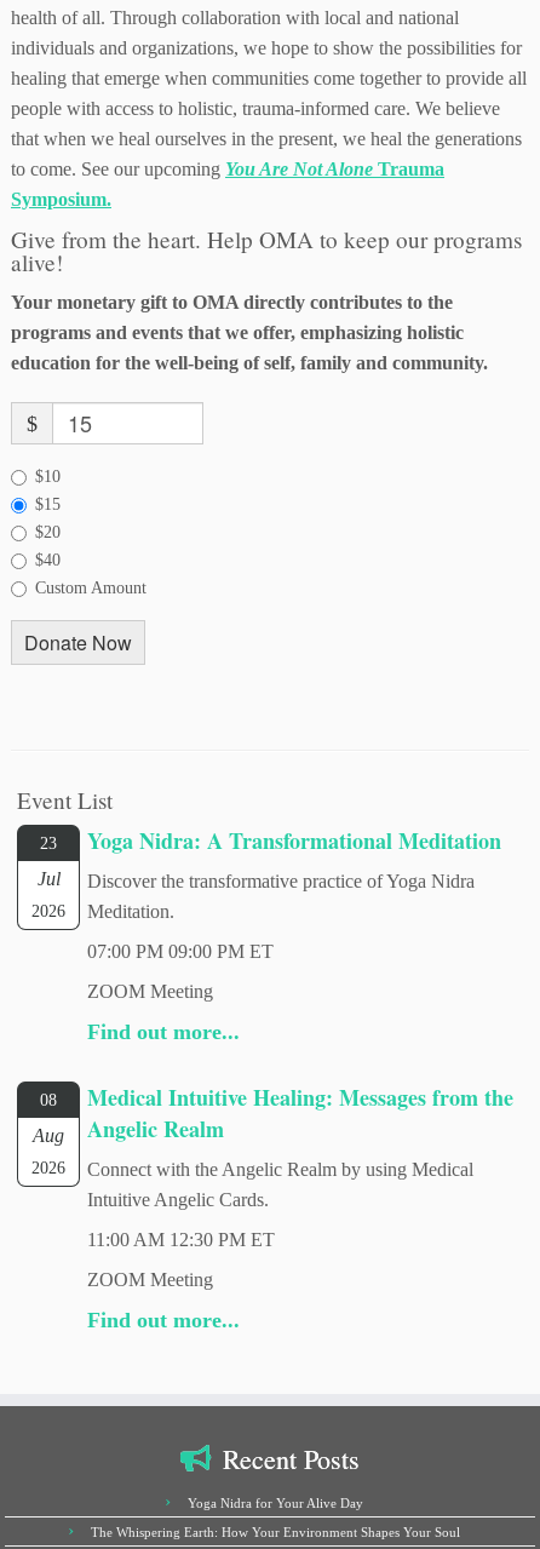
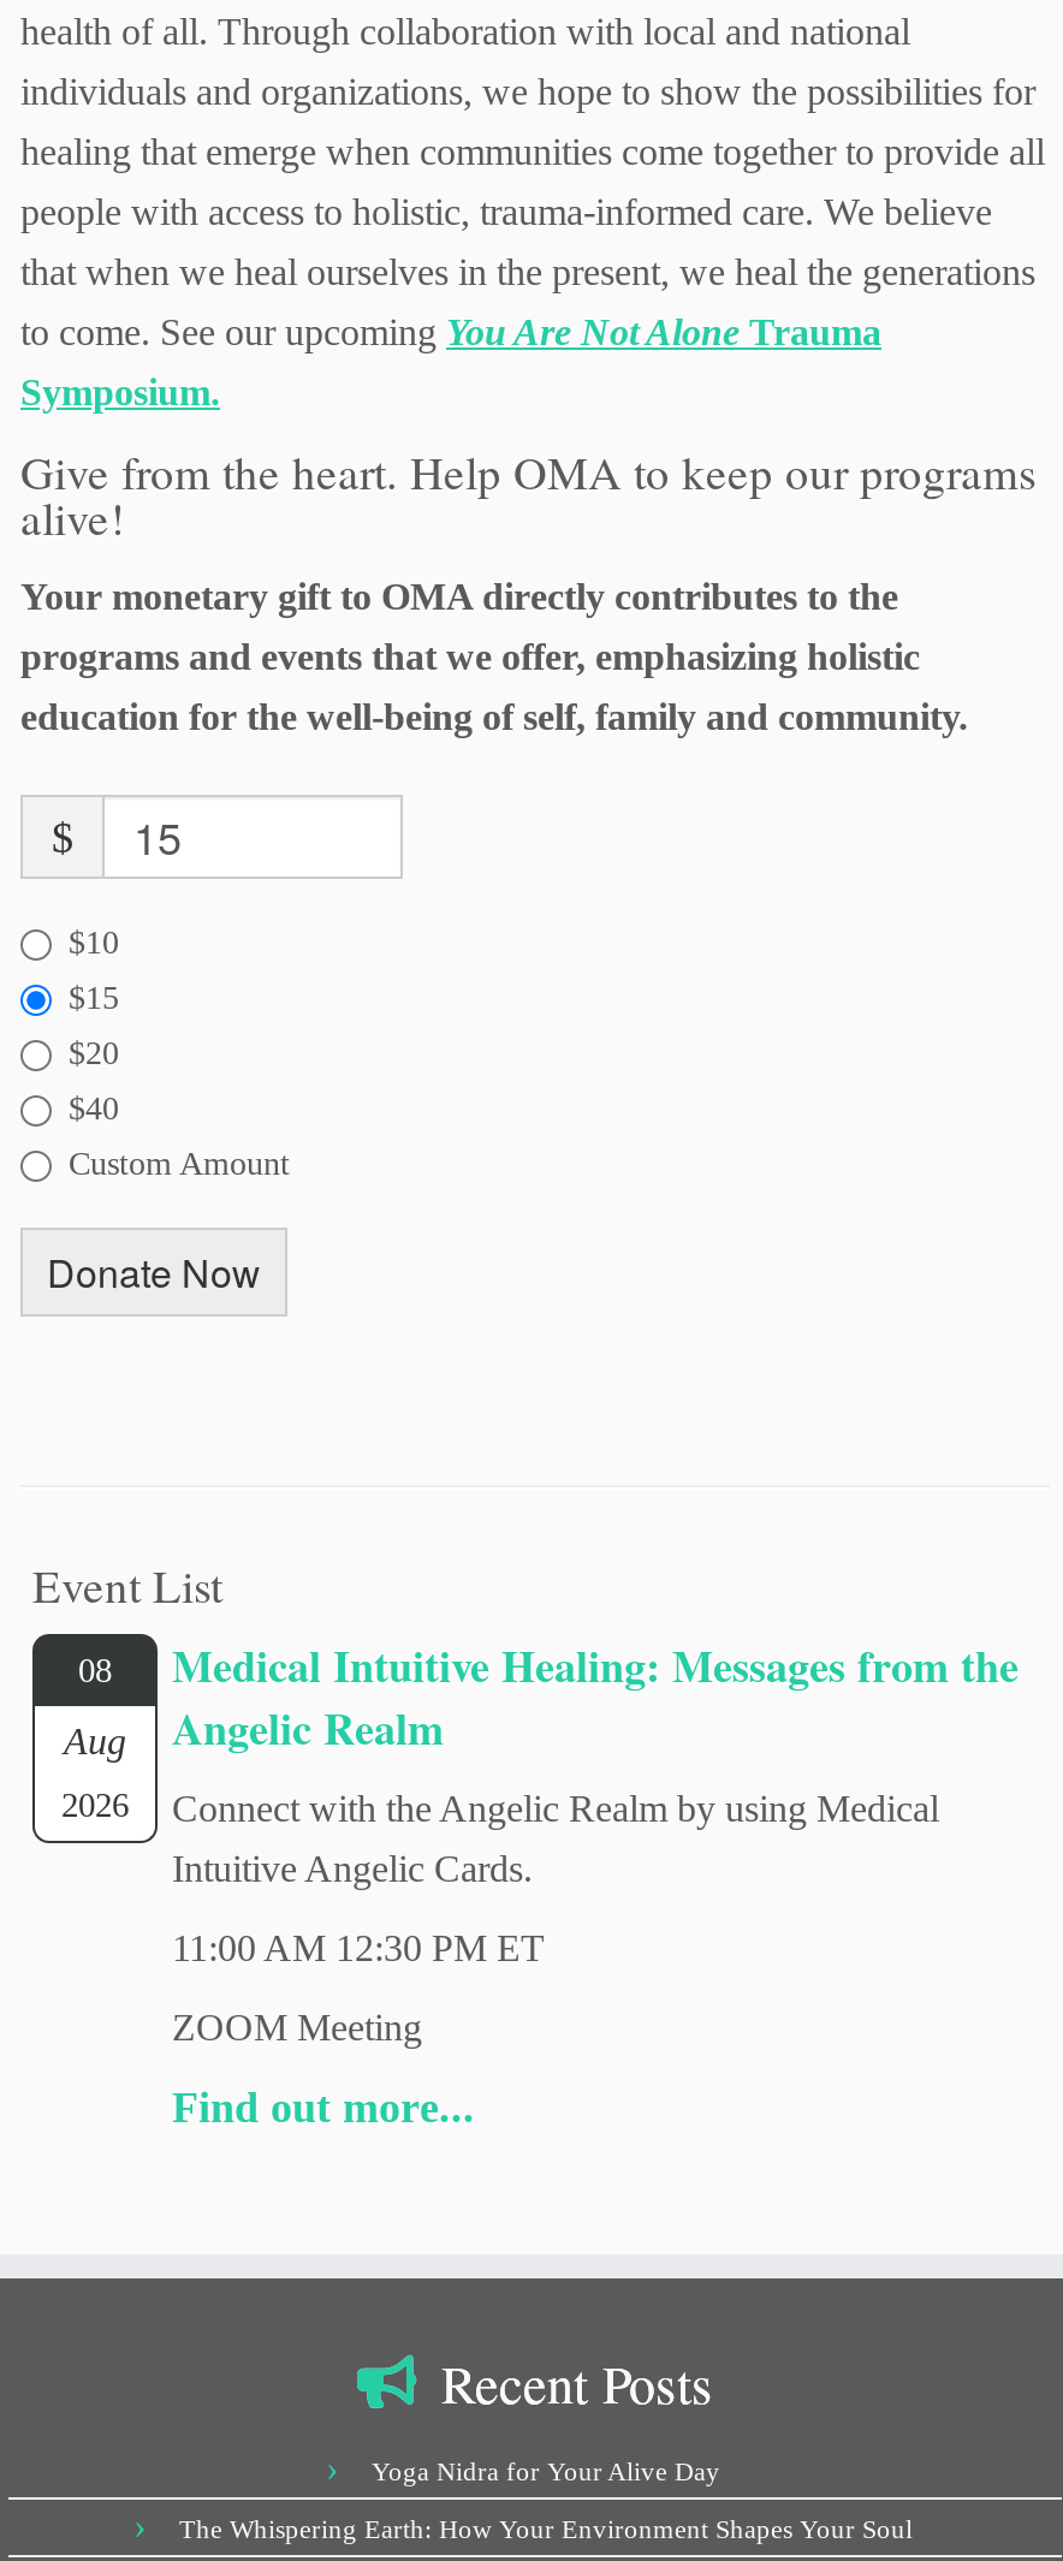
- Yoga Nidra: A Transformational Meditation
- Discover the transformative practice of Yoga Nidra
- Meditation.
- 07:00 PM 09:00 PM ET
- ZOOM Meeting
- Find out more...

- 23
- Jul
- 2026
